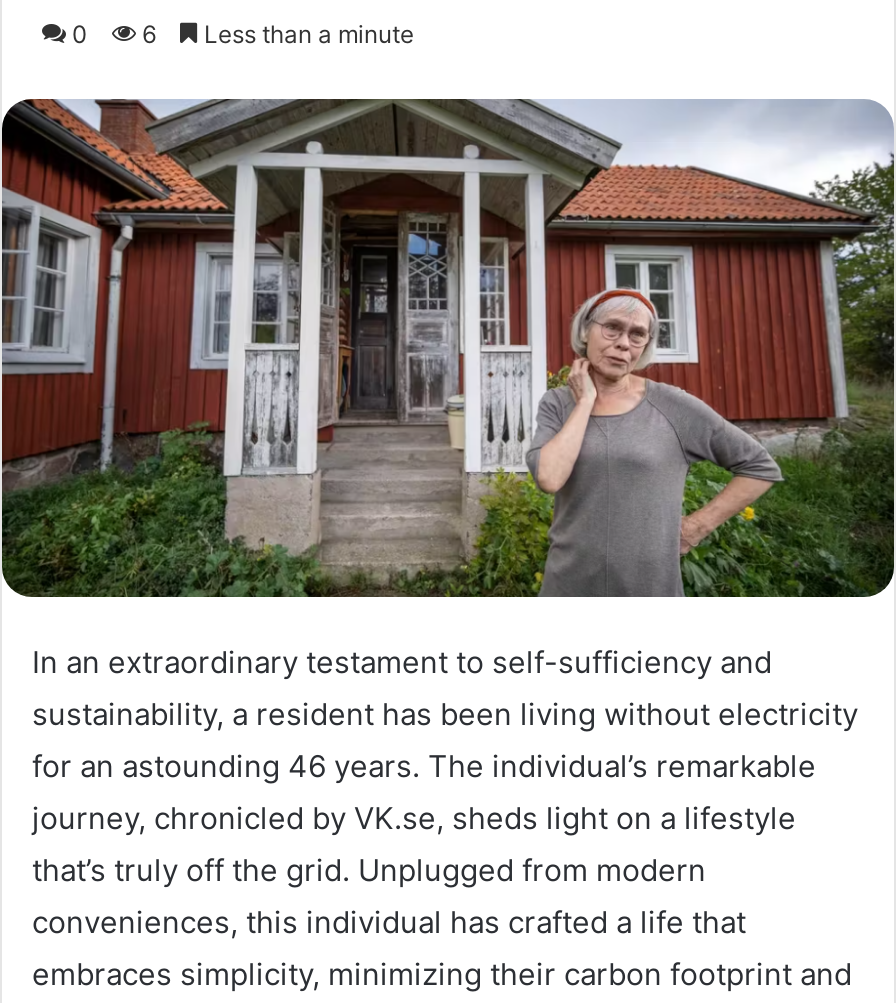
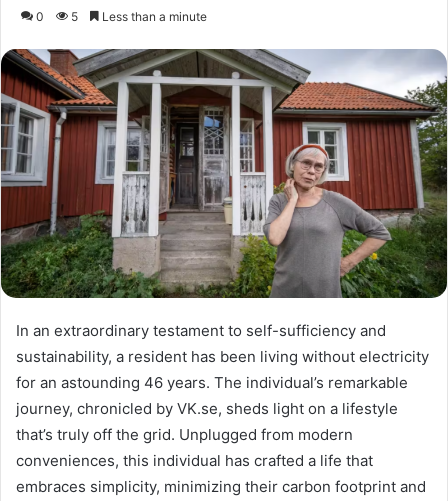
- 0 6 Less than a minute
+ 0 5 Less than a minute
